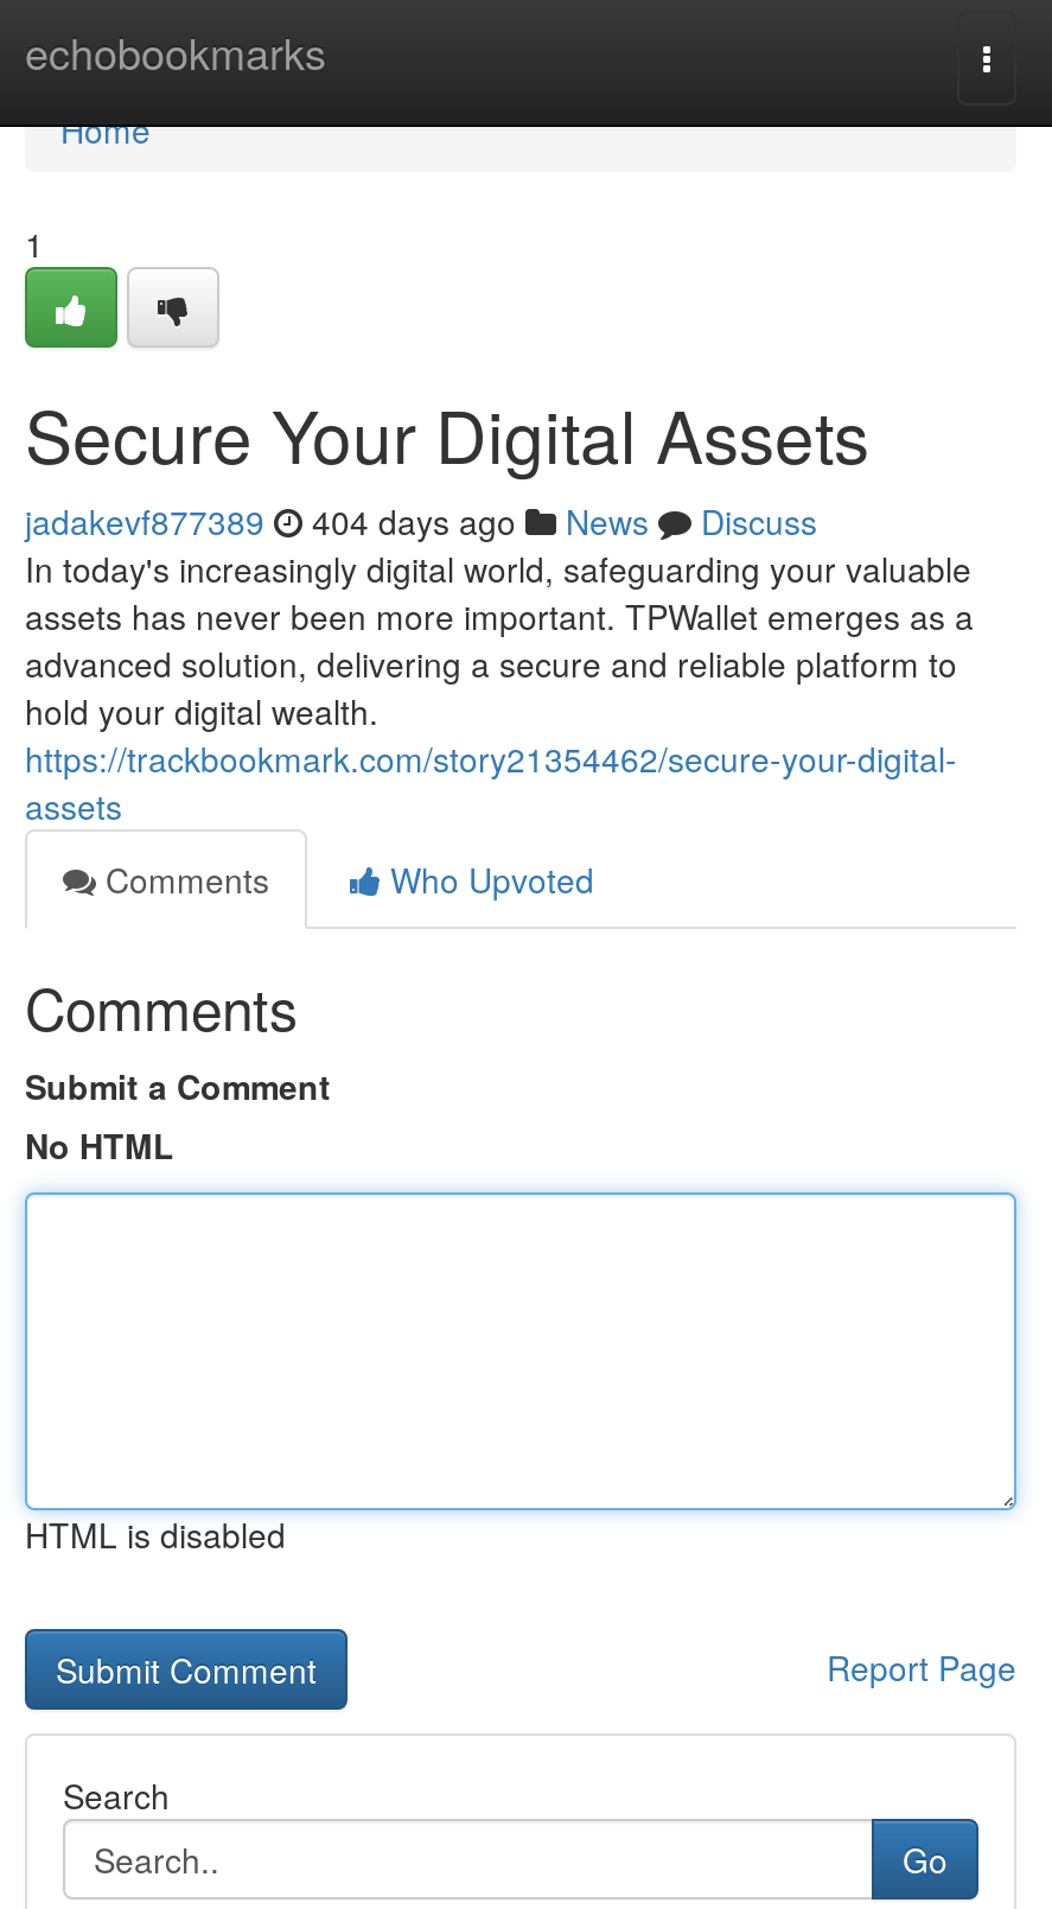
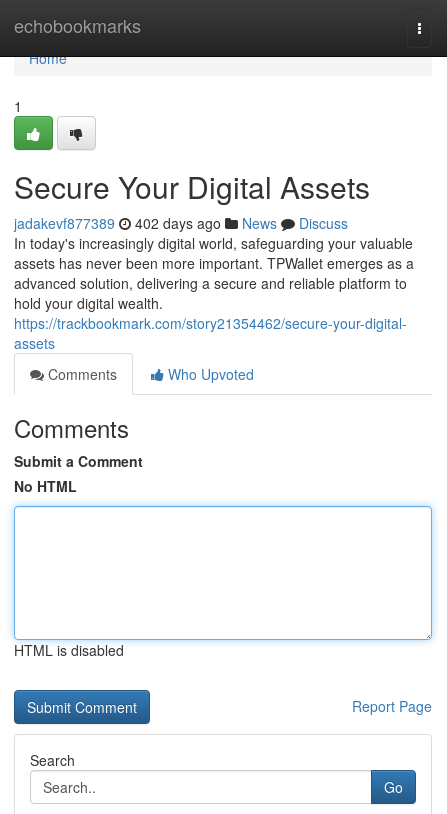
- jadakevf877389 404 days ago News Discuss
+ jadakevf877389 402 days ago News Discuss
